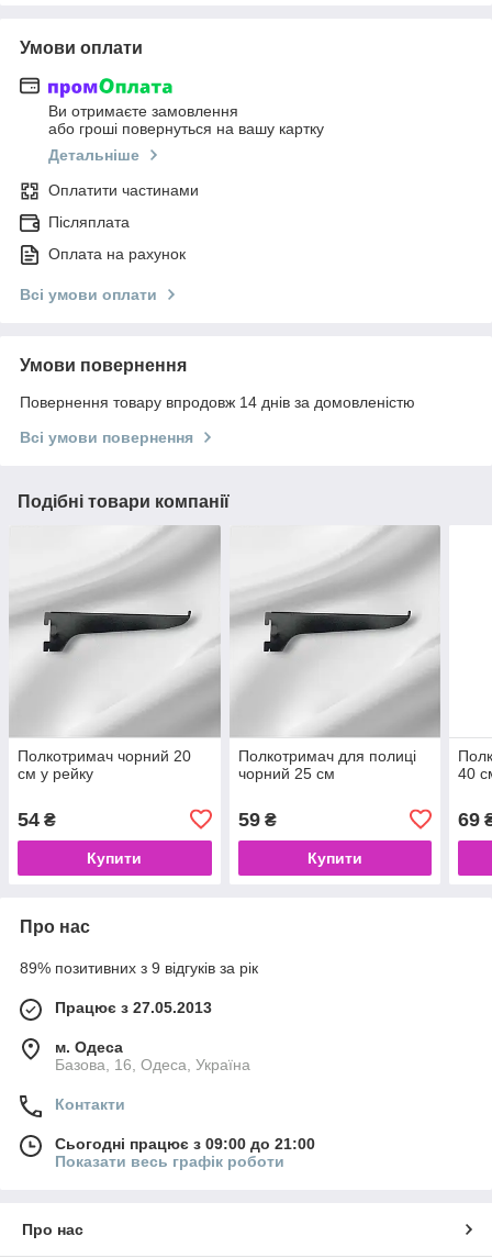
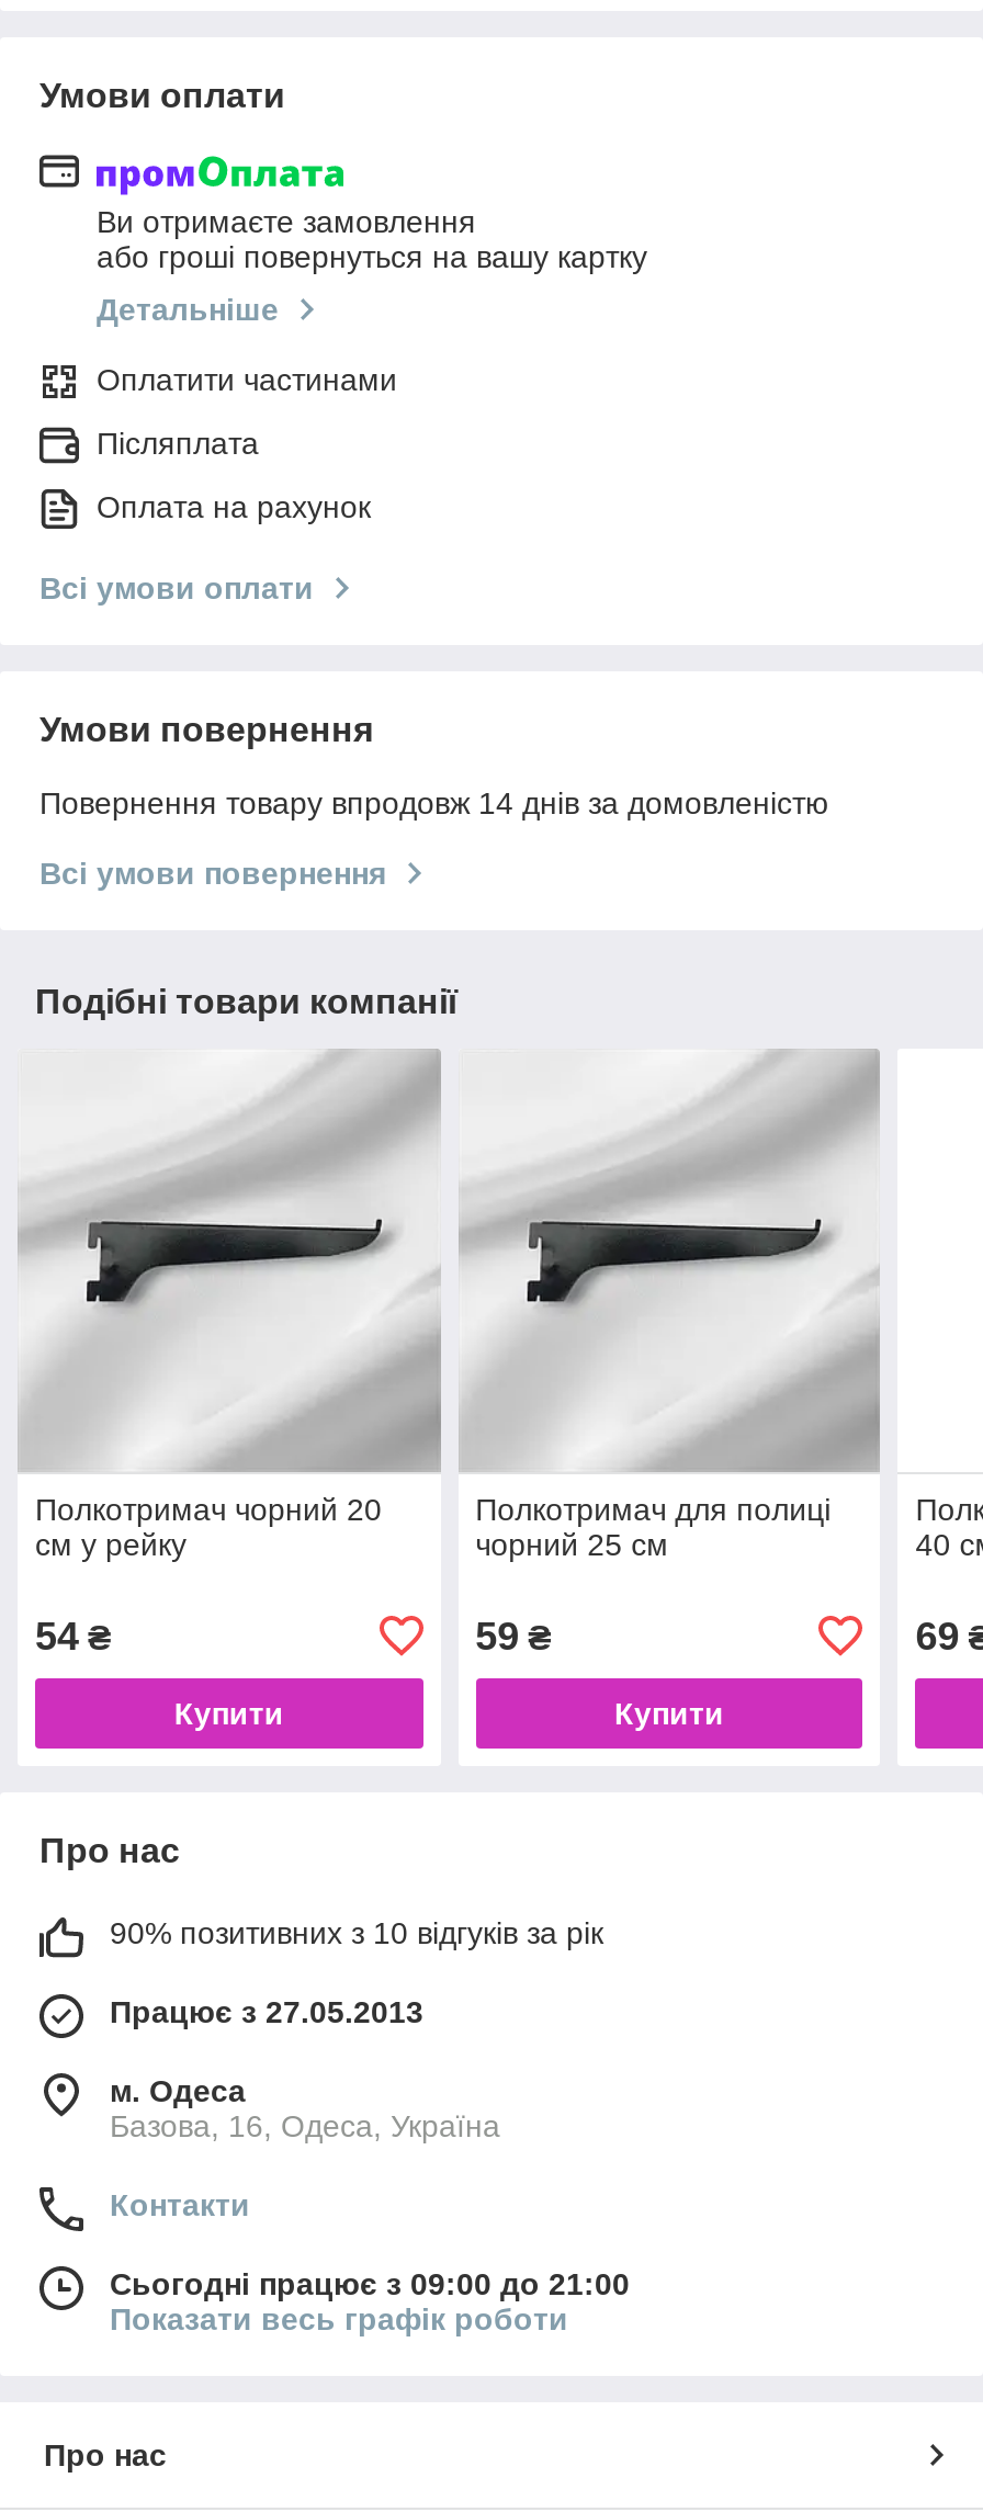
- 89% позитивних з 9 відгуків за рік
+ 90% позитивних з 10 відгуків за рік
